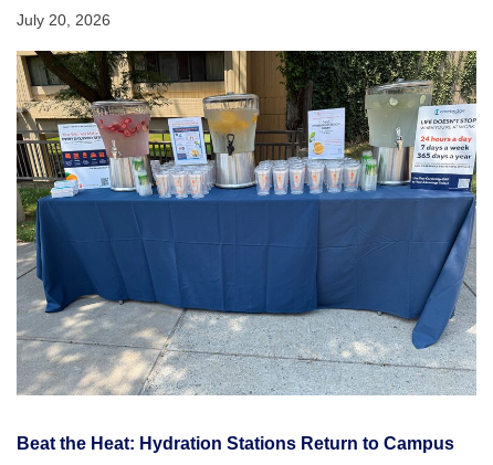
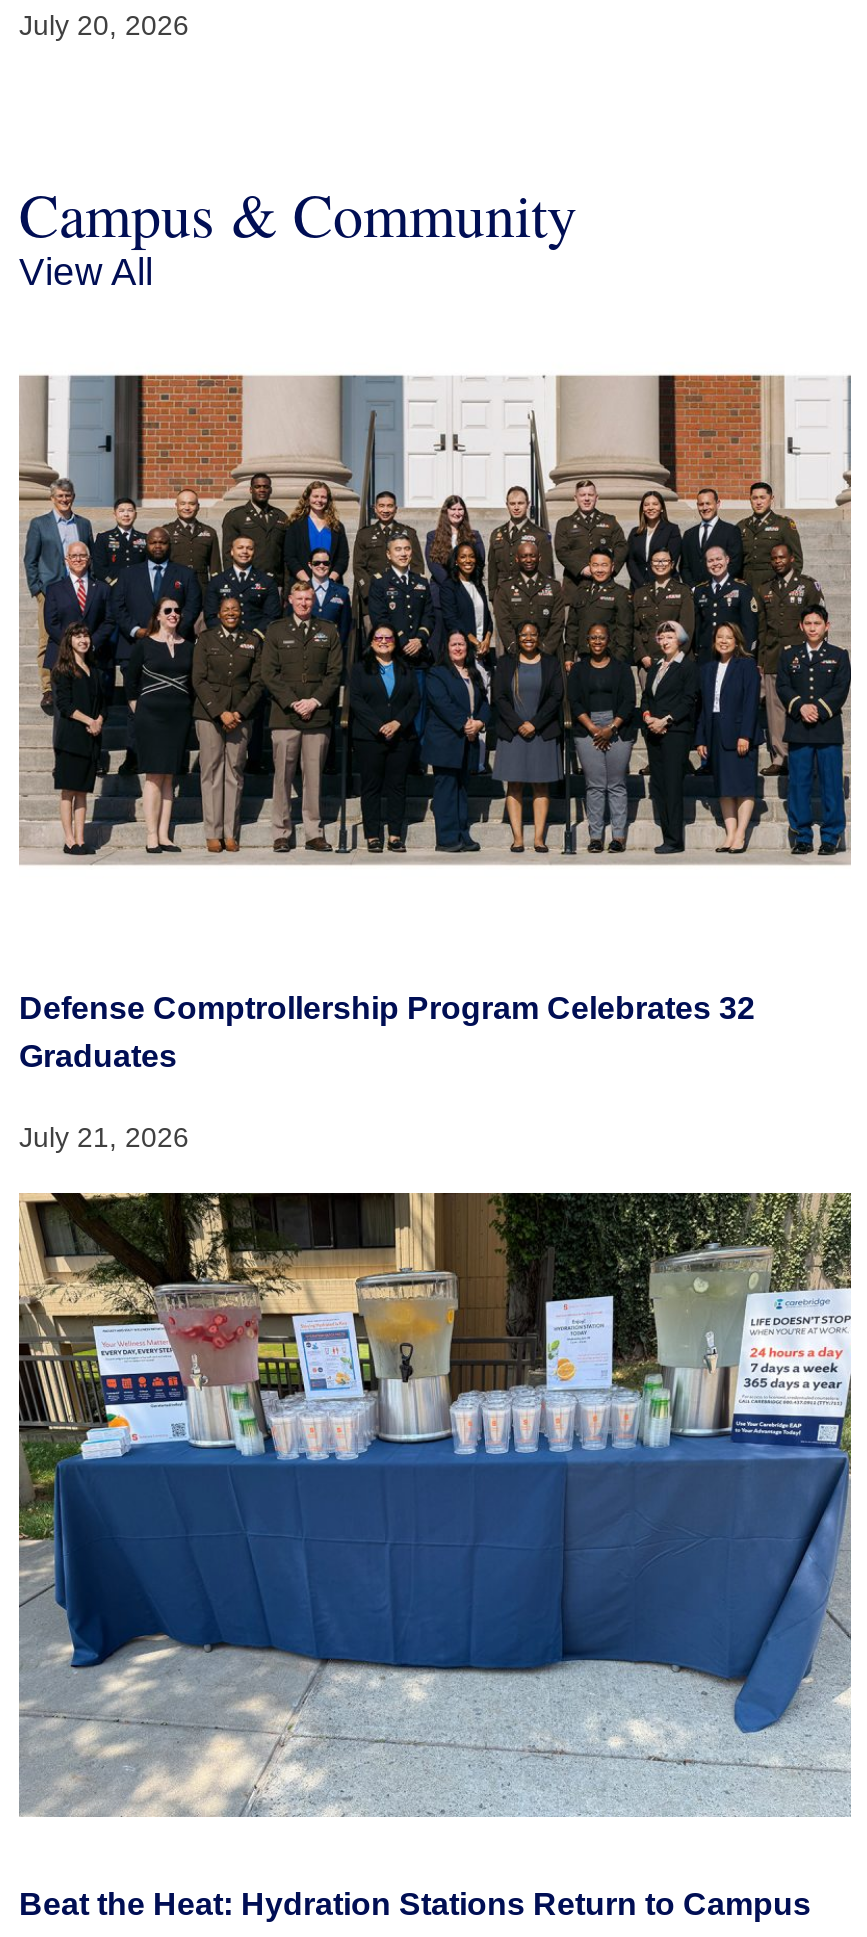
+ [image]

+ Campus & Community
+ View All

+ Defense Comptrollership Program Celebrates 32
+ Graduates
+ July 21, 2026
